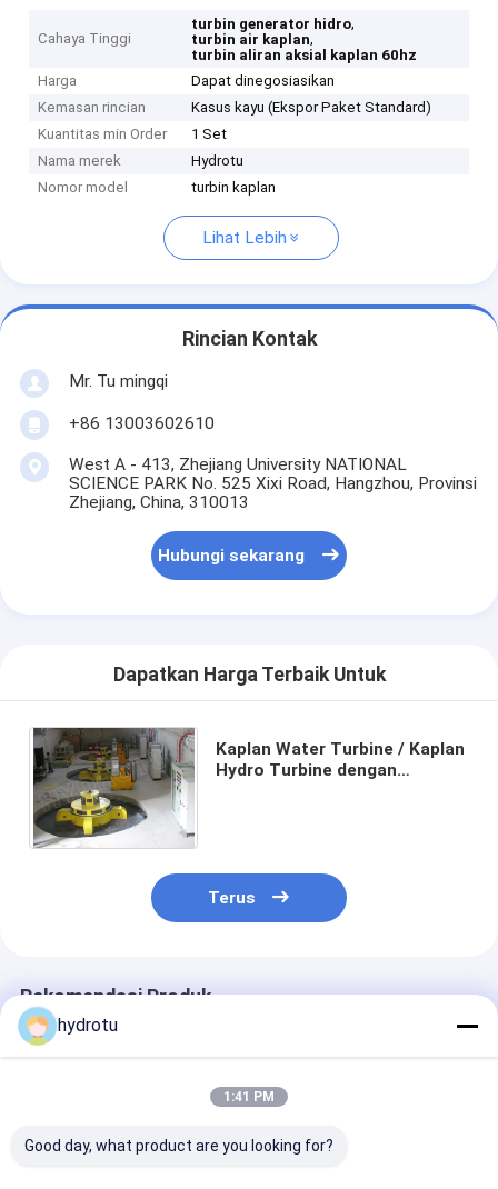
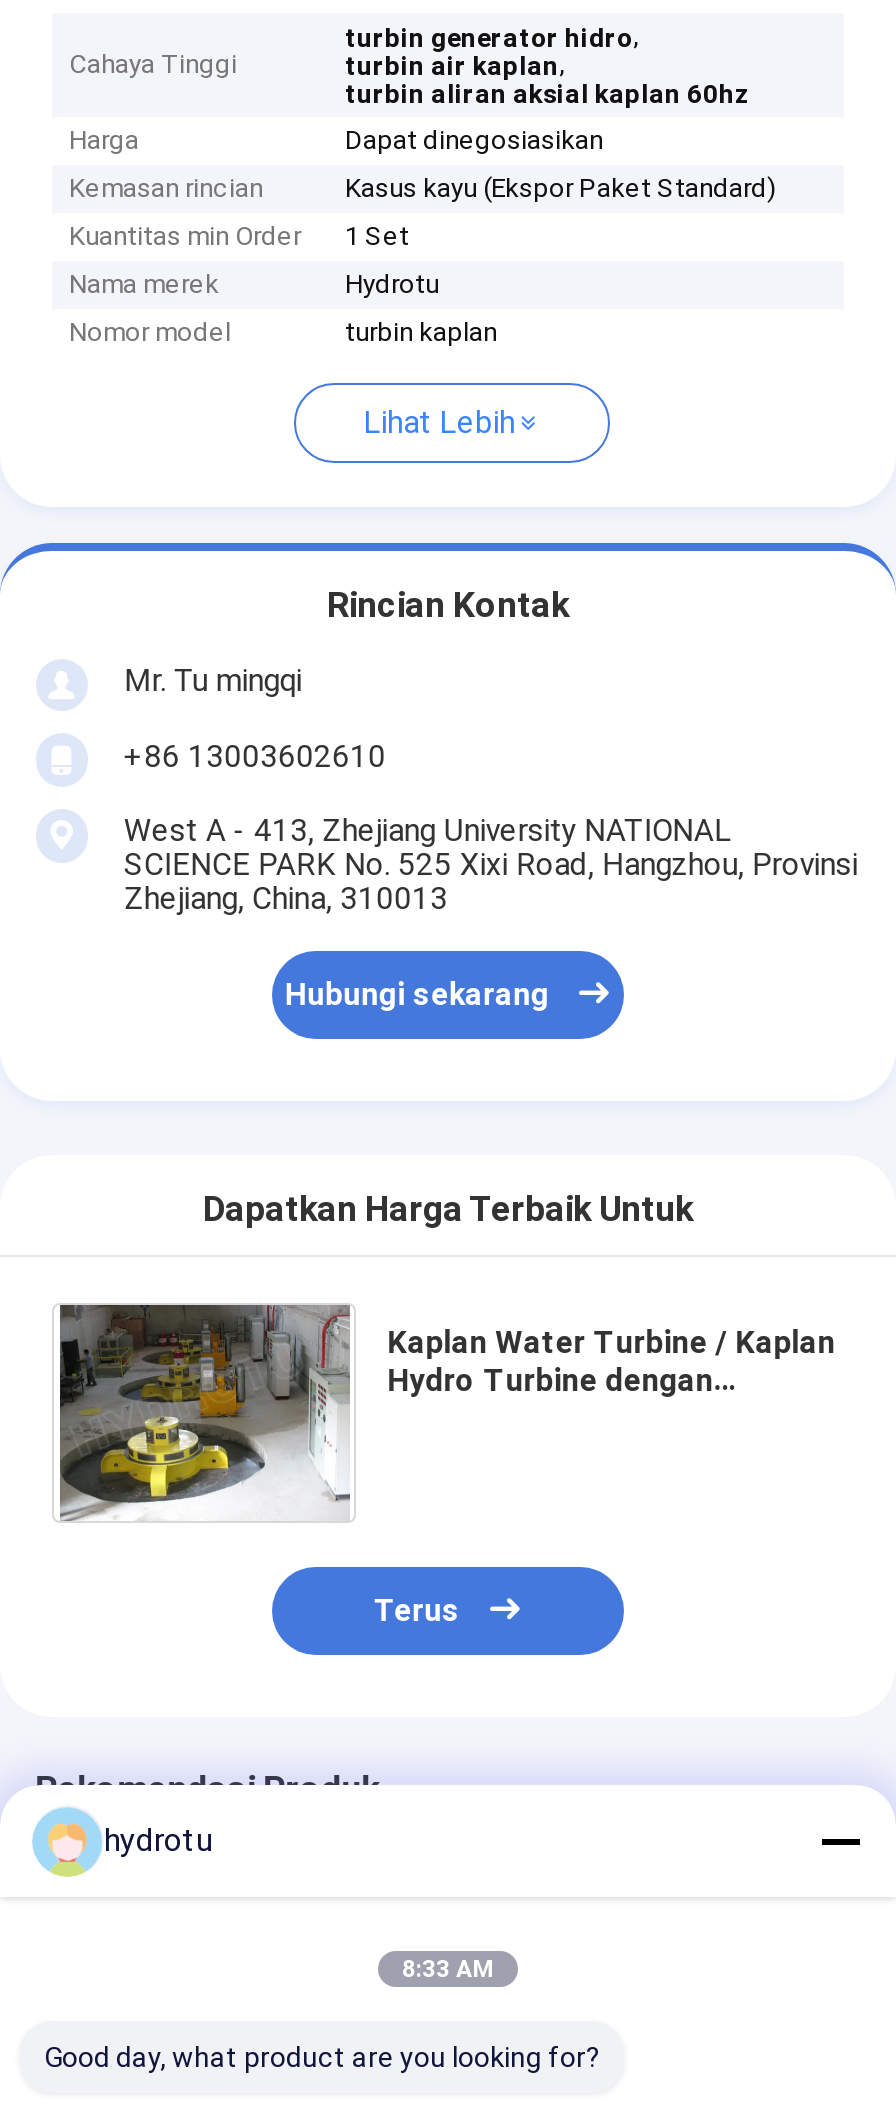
- 1:41 PM
+ 8:33 AM
